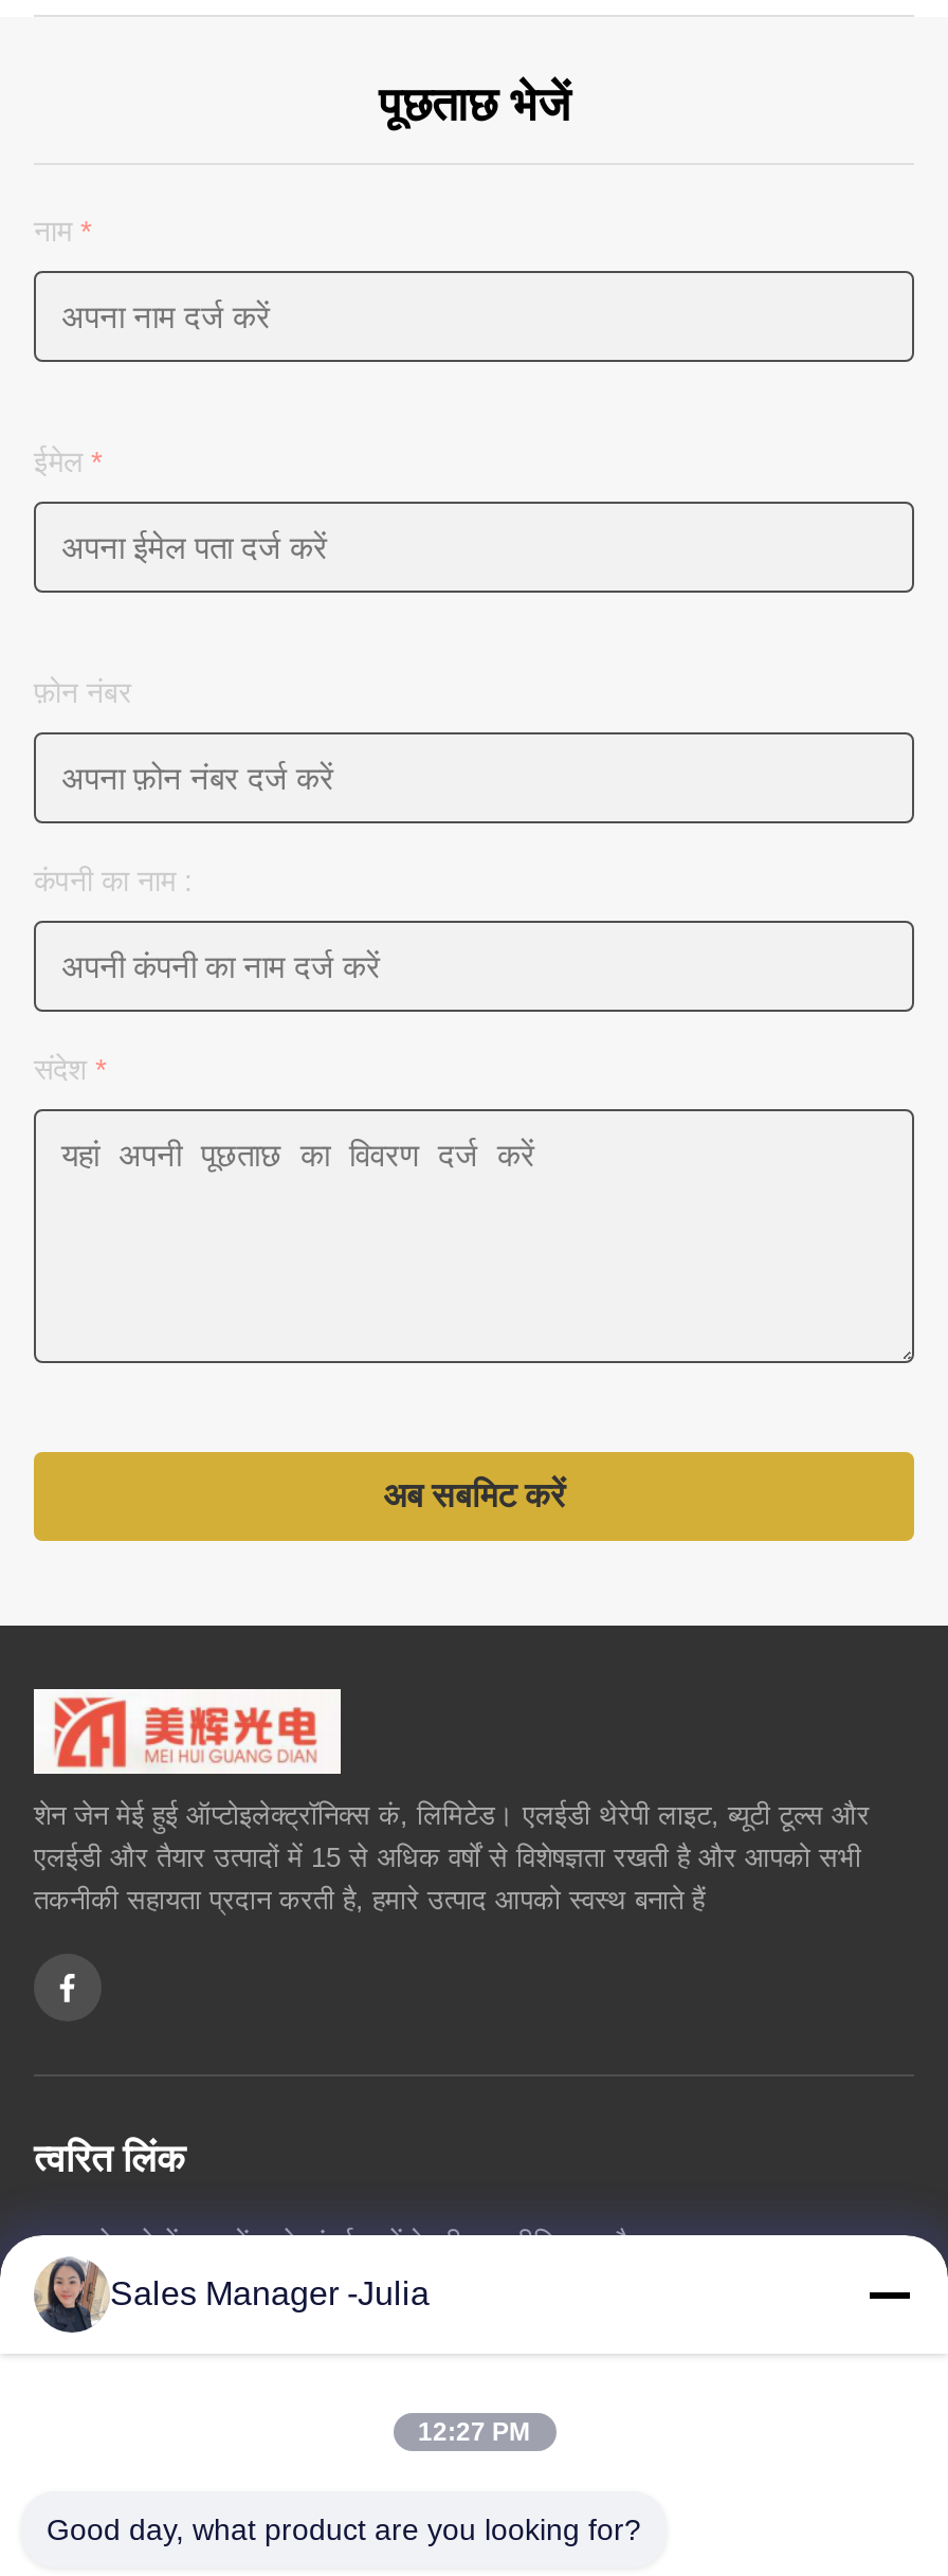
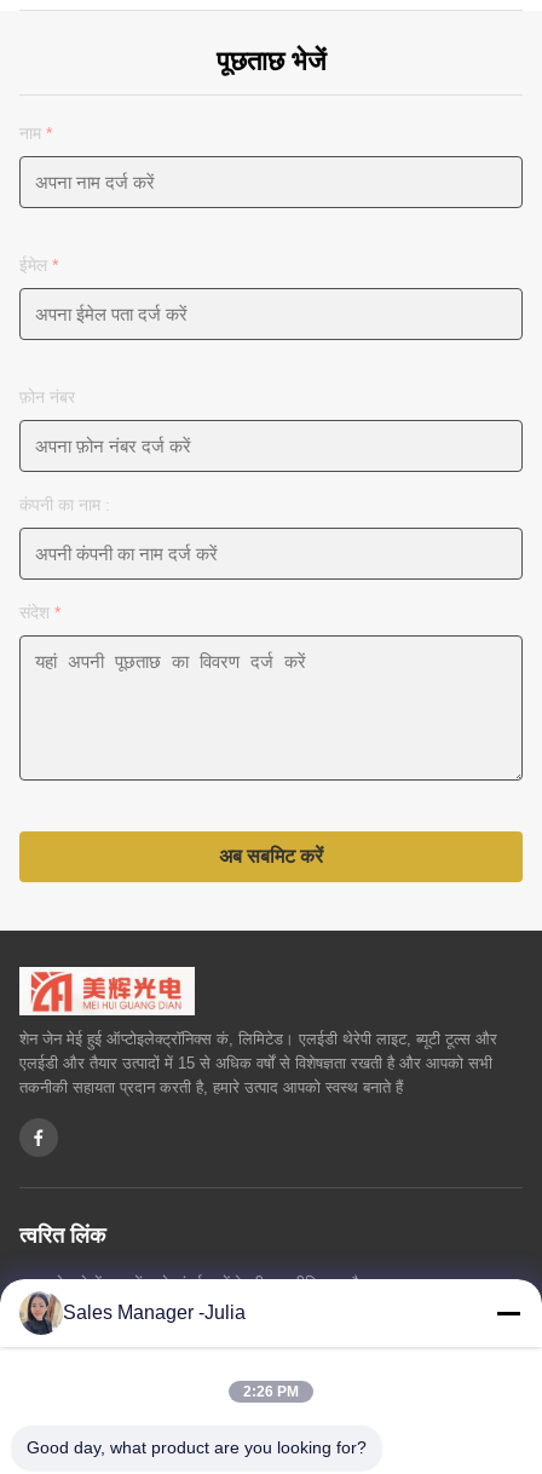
- 12:27 PM
+ 2:26 PM
